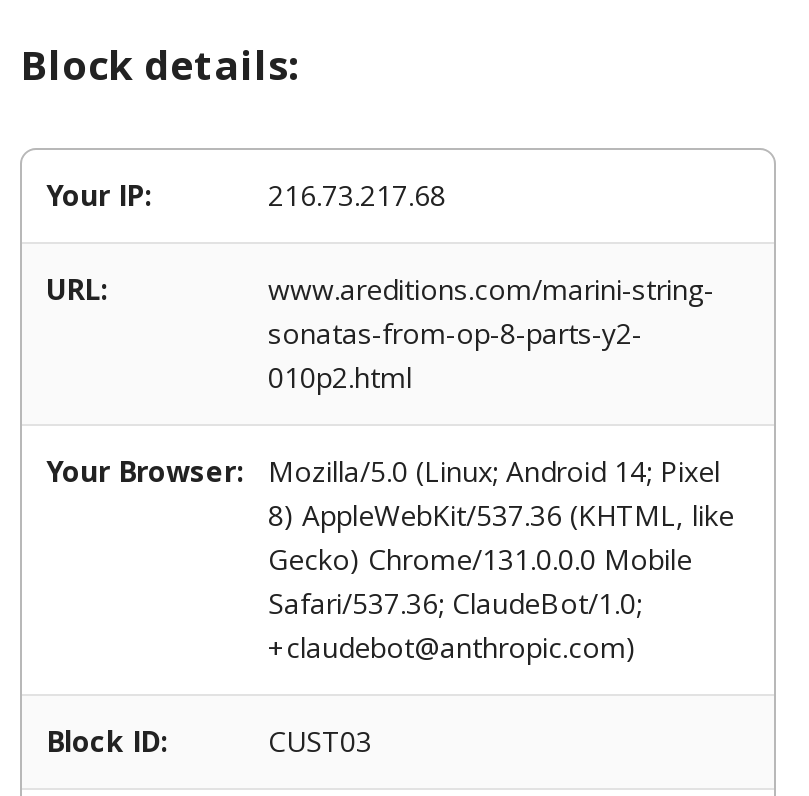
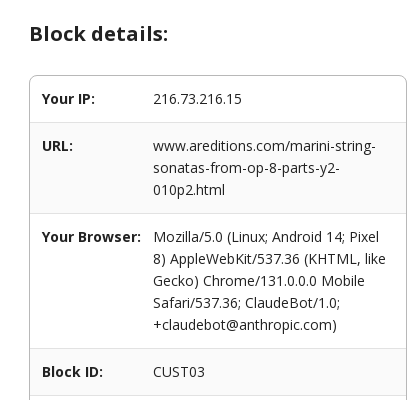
- 216.73.217.68
+ 216.73.216.15
